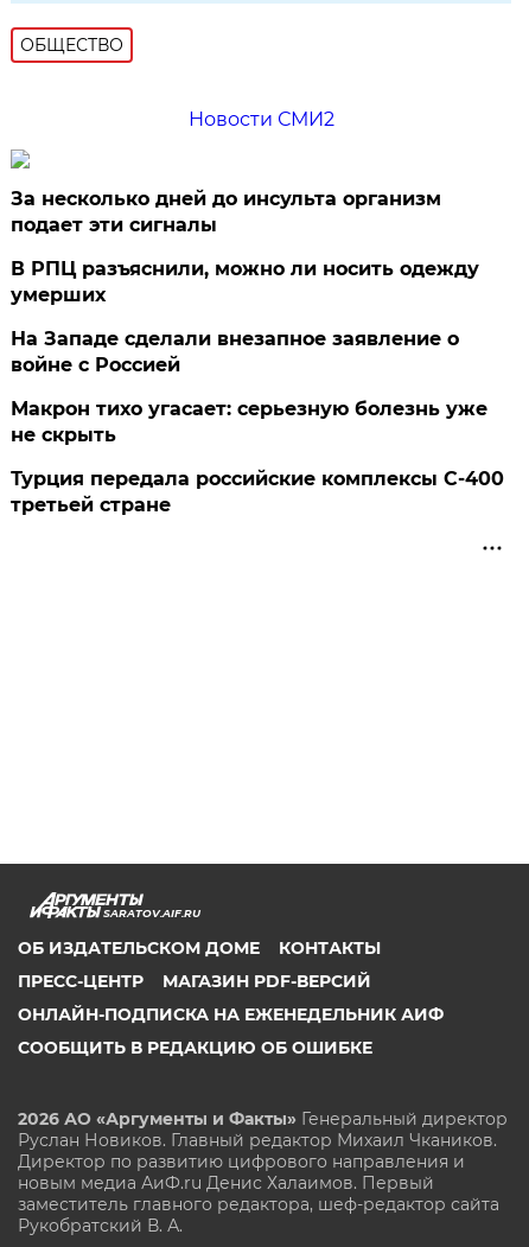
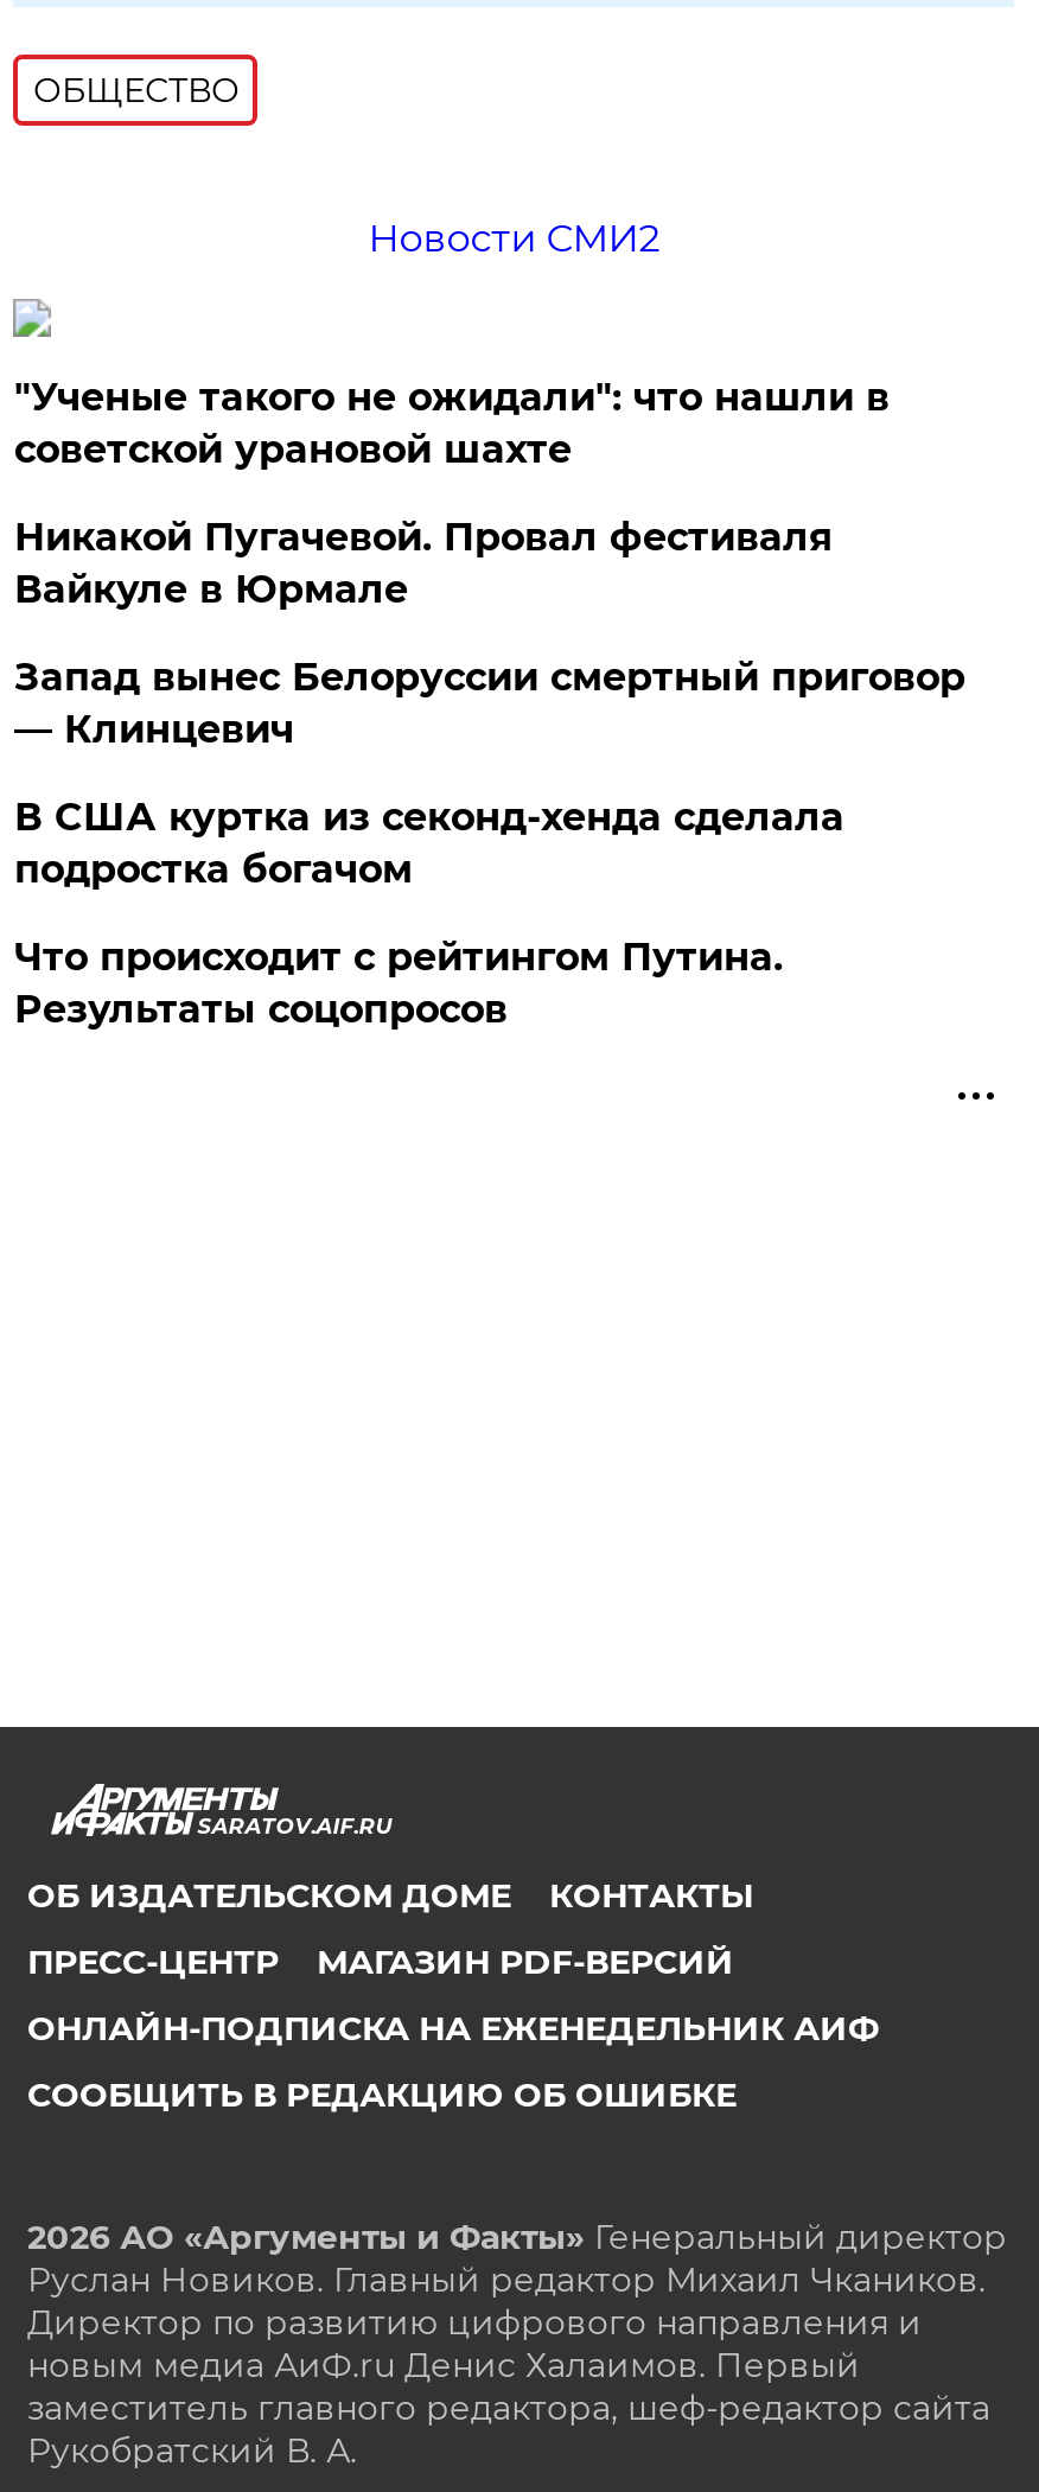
- За несколько дней до инсульта организм
- подает эти сигналы
+ "Ученые такого не ожидали": что нашли в
+ советской урановой шахте

- В РПЦ разъяснили, можно ли носить одежду
- умерших
+ Никакой Пугачевой. Провал фестиваля
+ Вайкуле в Юрмале

- На Западе сделали внезапное заявление о
- войне с Россией
+ Запад вынес Белоруссии смертный приговор
+ — Клинцевич

- Макрон тихо угасает: серьезную болезнь уже
- не скрыть
+ В США куртка из секонд-хенда сделала
+ подростка богачом

- Турция передала российские комплексы С-400
- третьей стране
+ Что происходит с рейтингом Путина.
+ Результаты соцопросов
